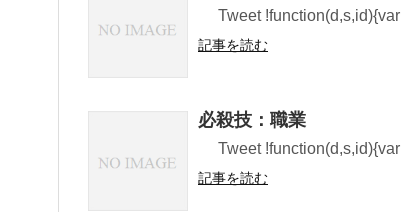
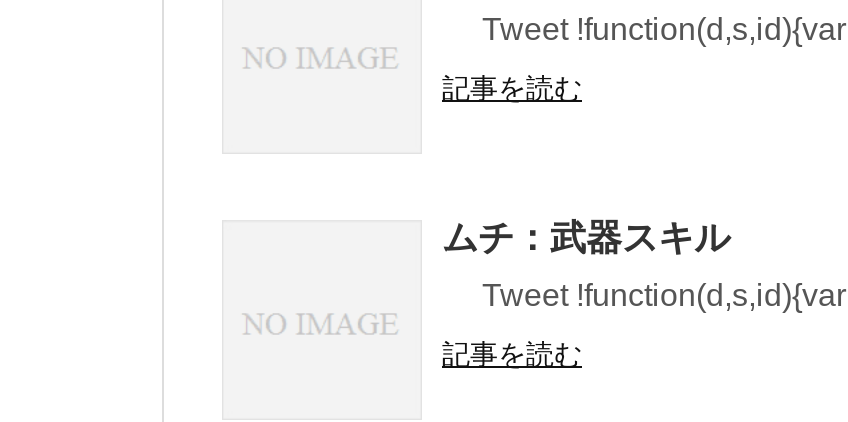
- 必殺技：職業
+ ムチ：武器スキル
